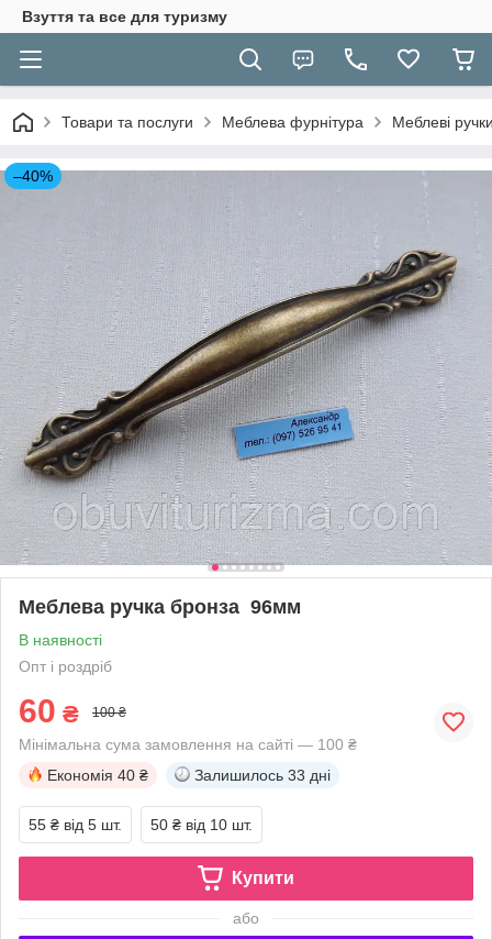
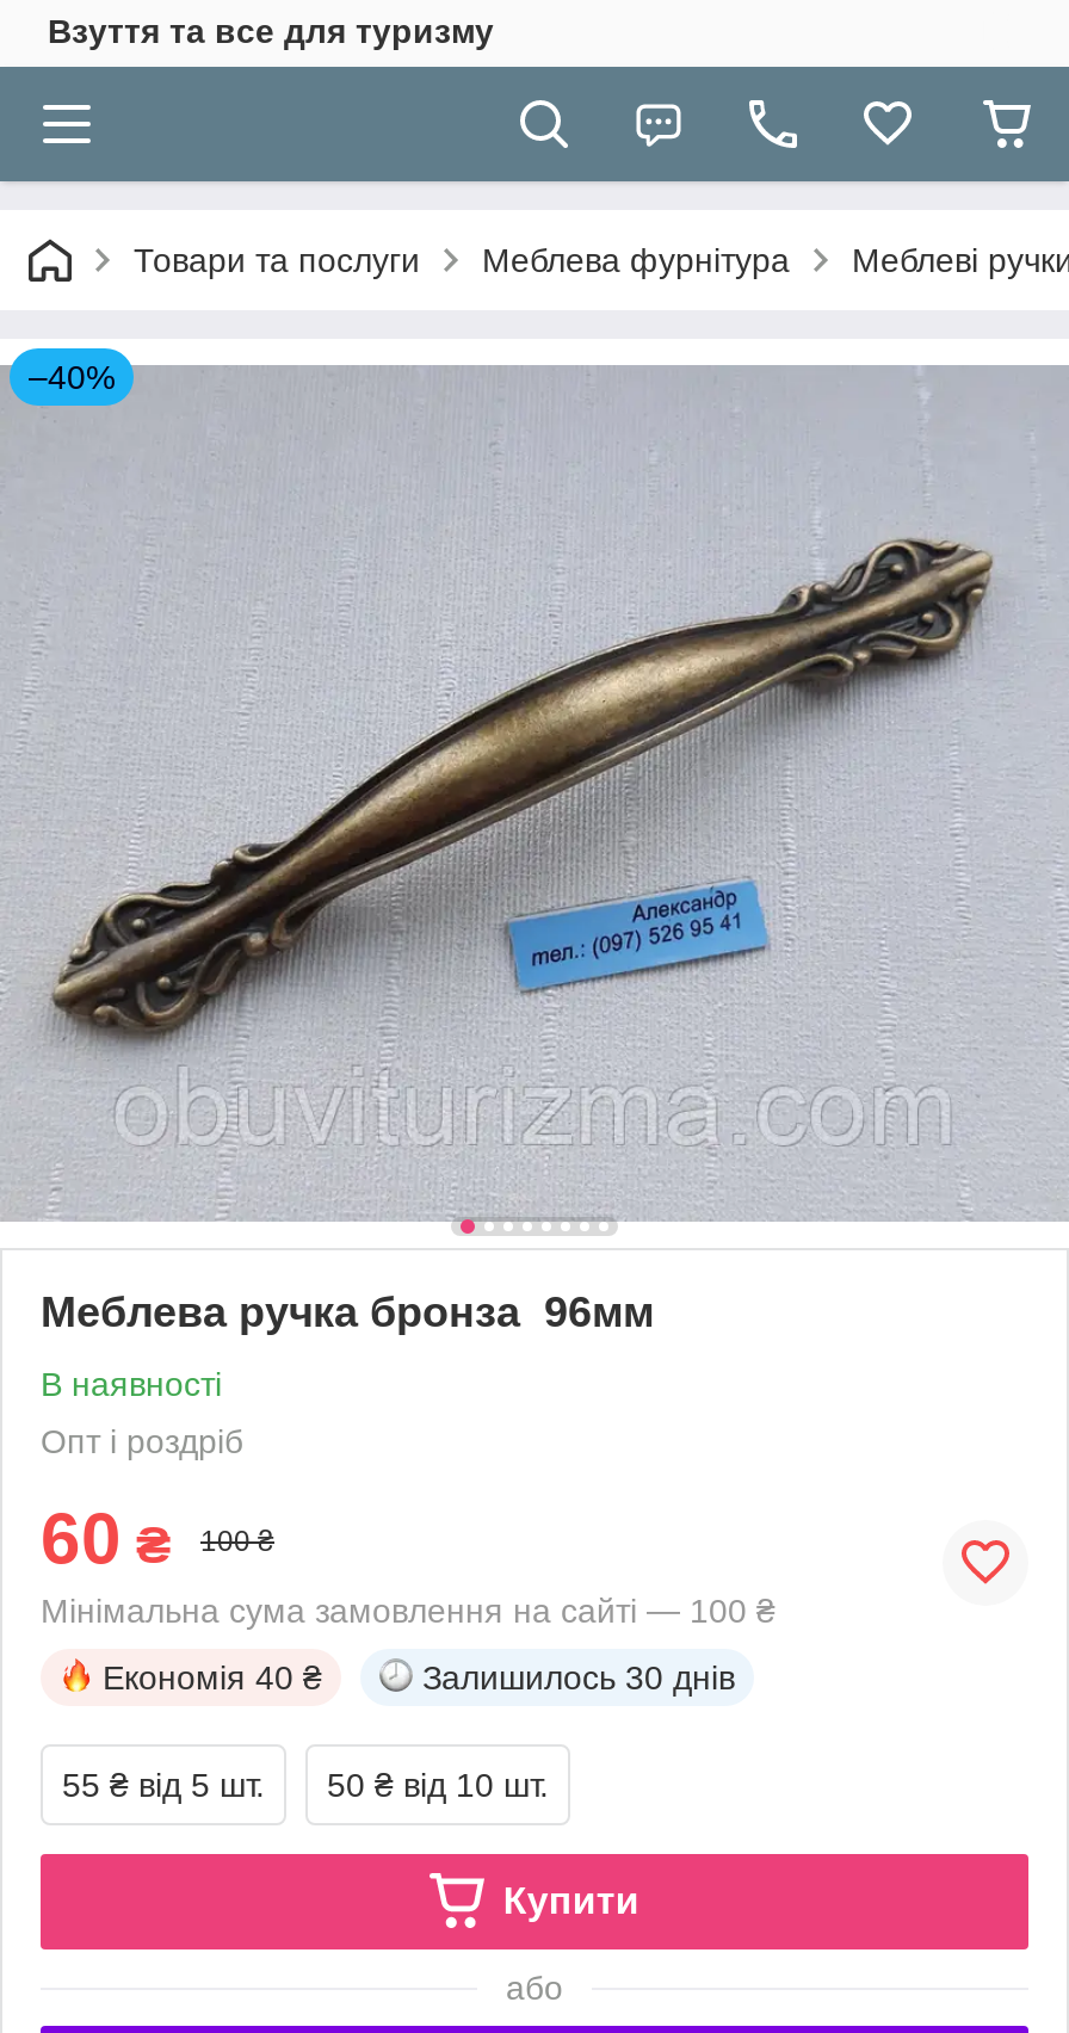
- Залишилось 33 дні
+ Залишилось 30 днів
